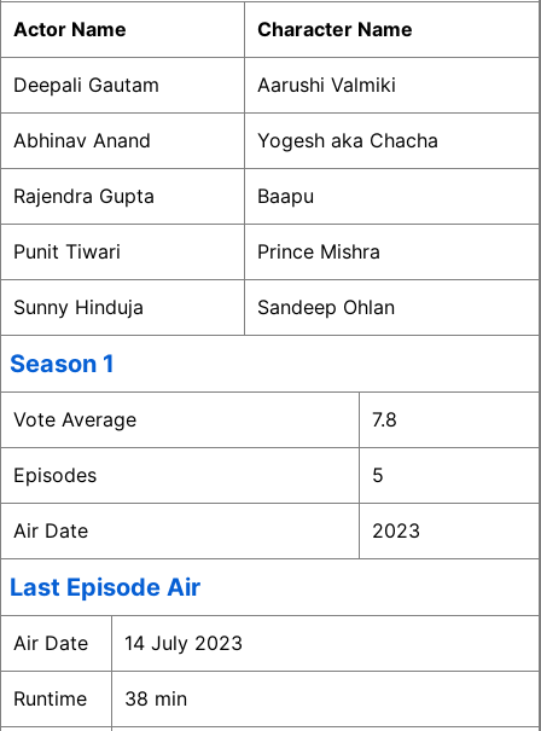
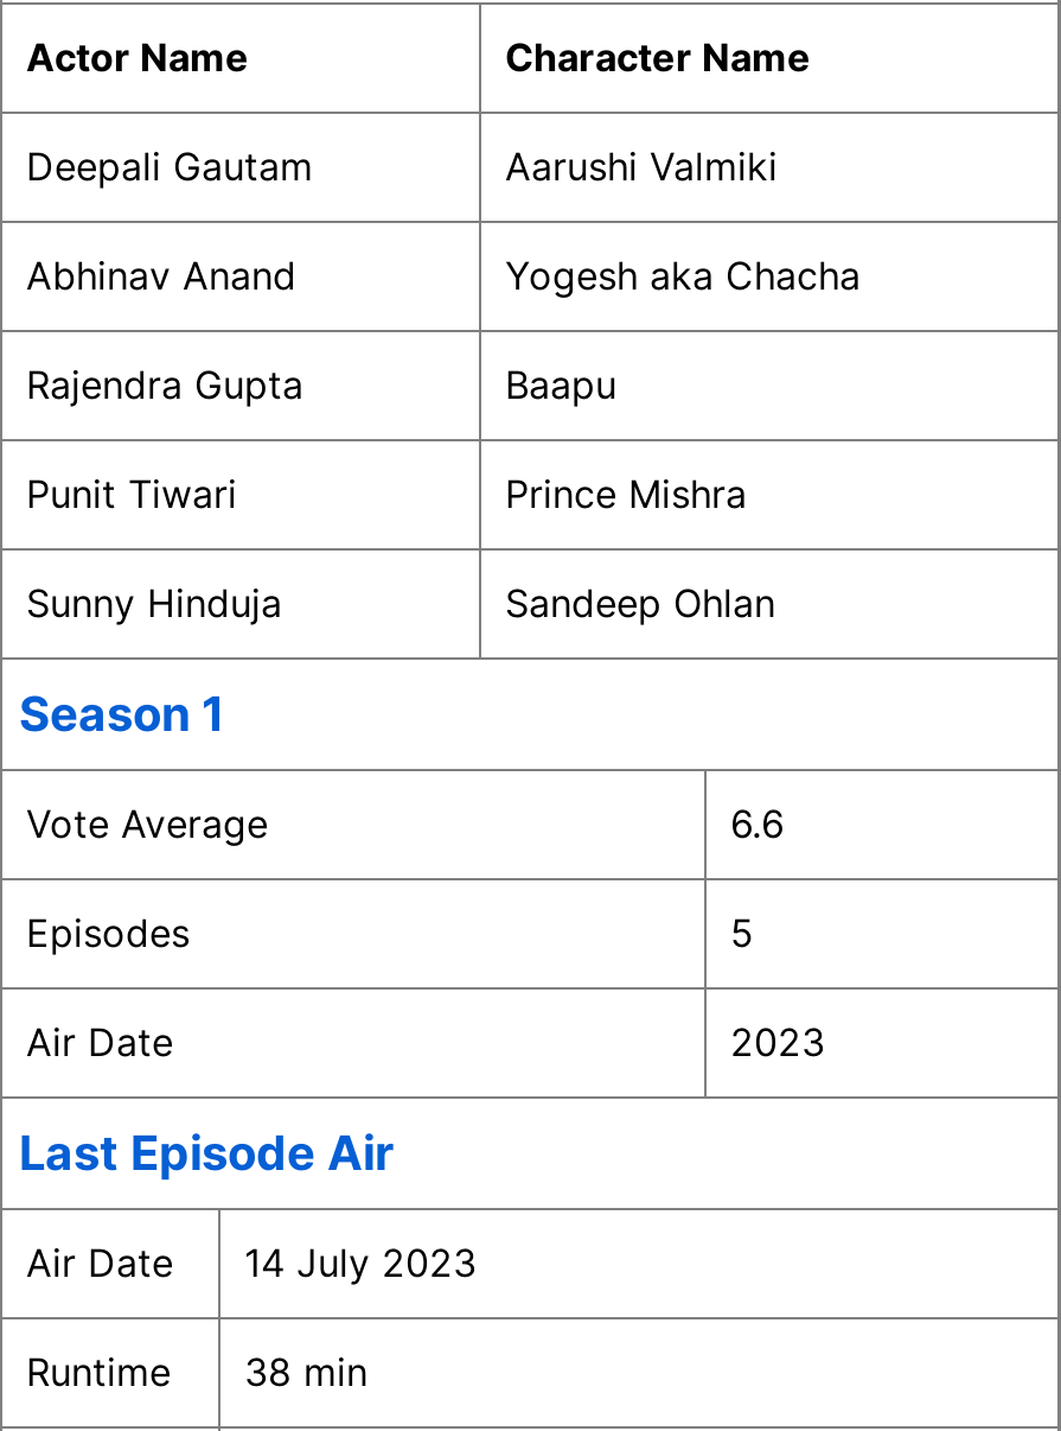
- 7.8
+ 6.6
